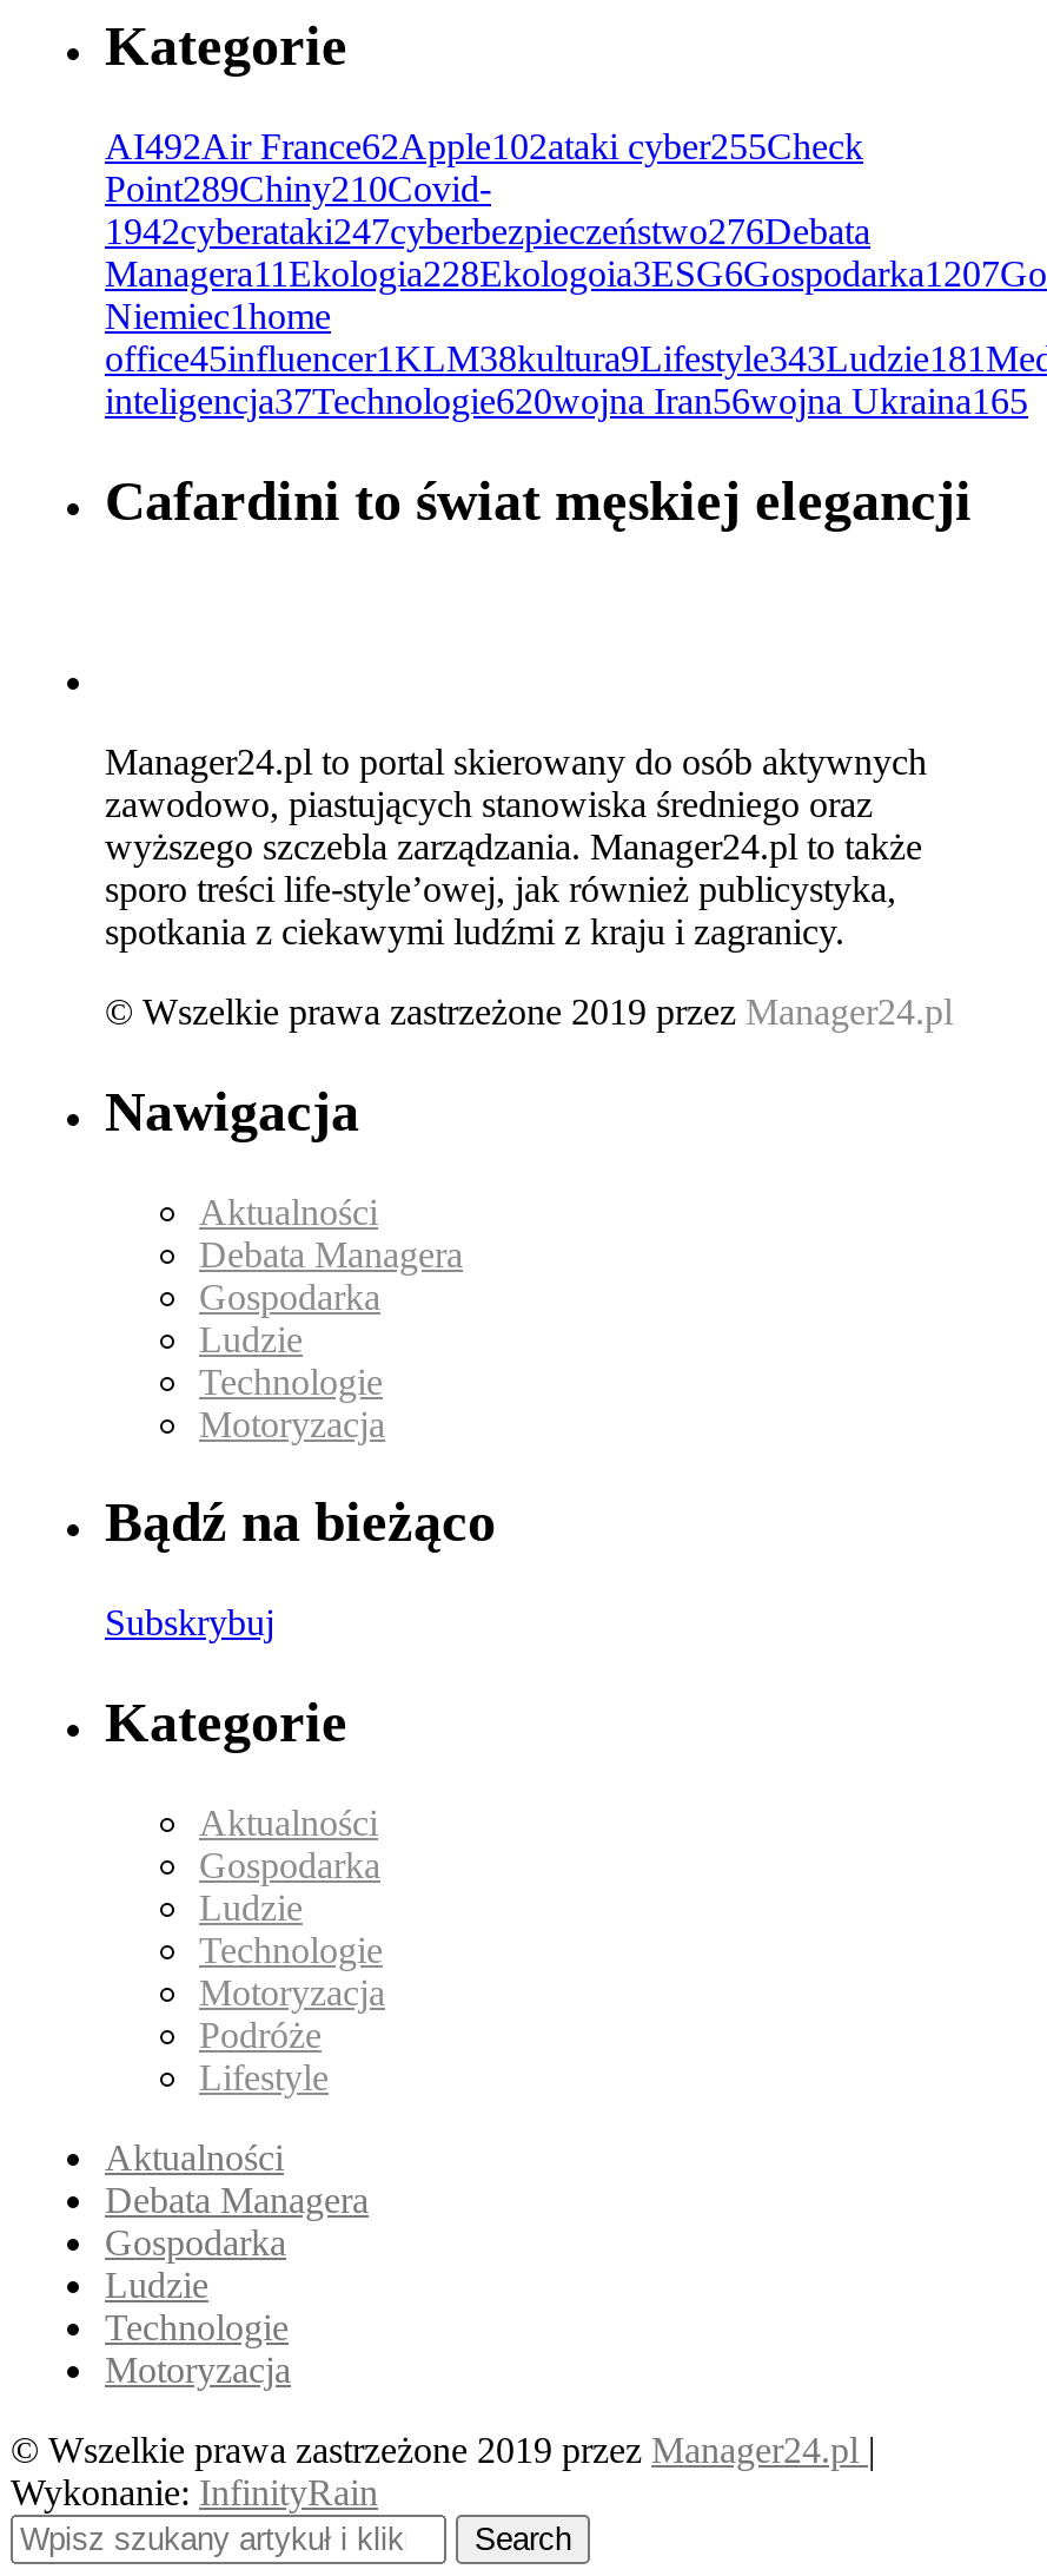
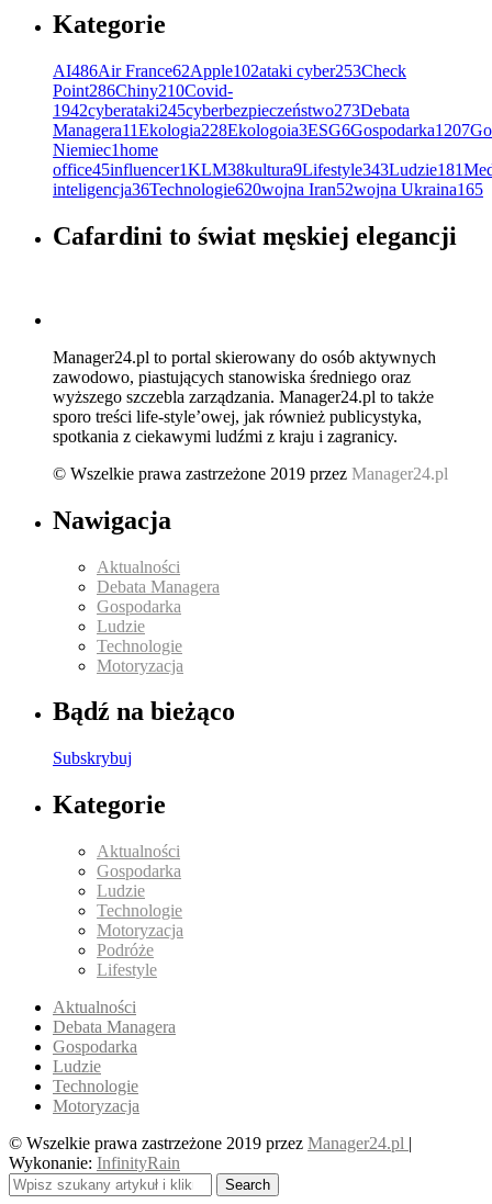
- AI492Air France62Apple102ataki cyber255Check
+ AI486Air France62Apple102ataki cyber253Check

- Point289Chiny210Covid-
+ Point286Chiny210Covid-

- 1942cyberataki247cyberbezpieczeństwo276Debata
+ 1942cyberataki245cyberbezpieczeństwo273Debata

- inteligencja37Technologie620wojna Iran56wojna Ukraina165
+ inteligencja36Technologie620wojna Iran52wojna Ukraina165
